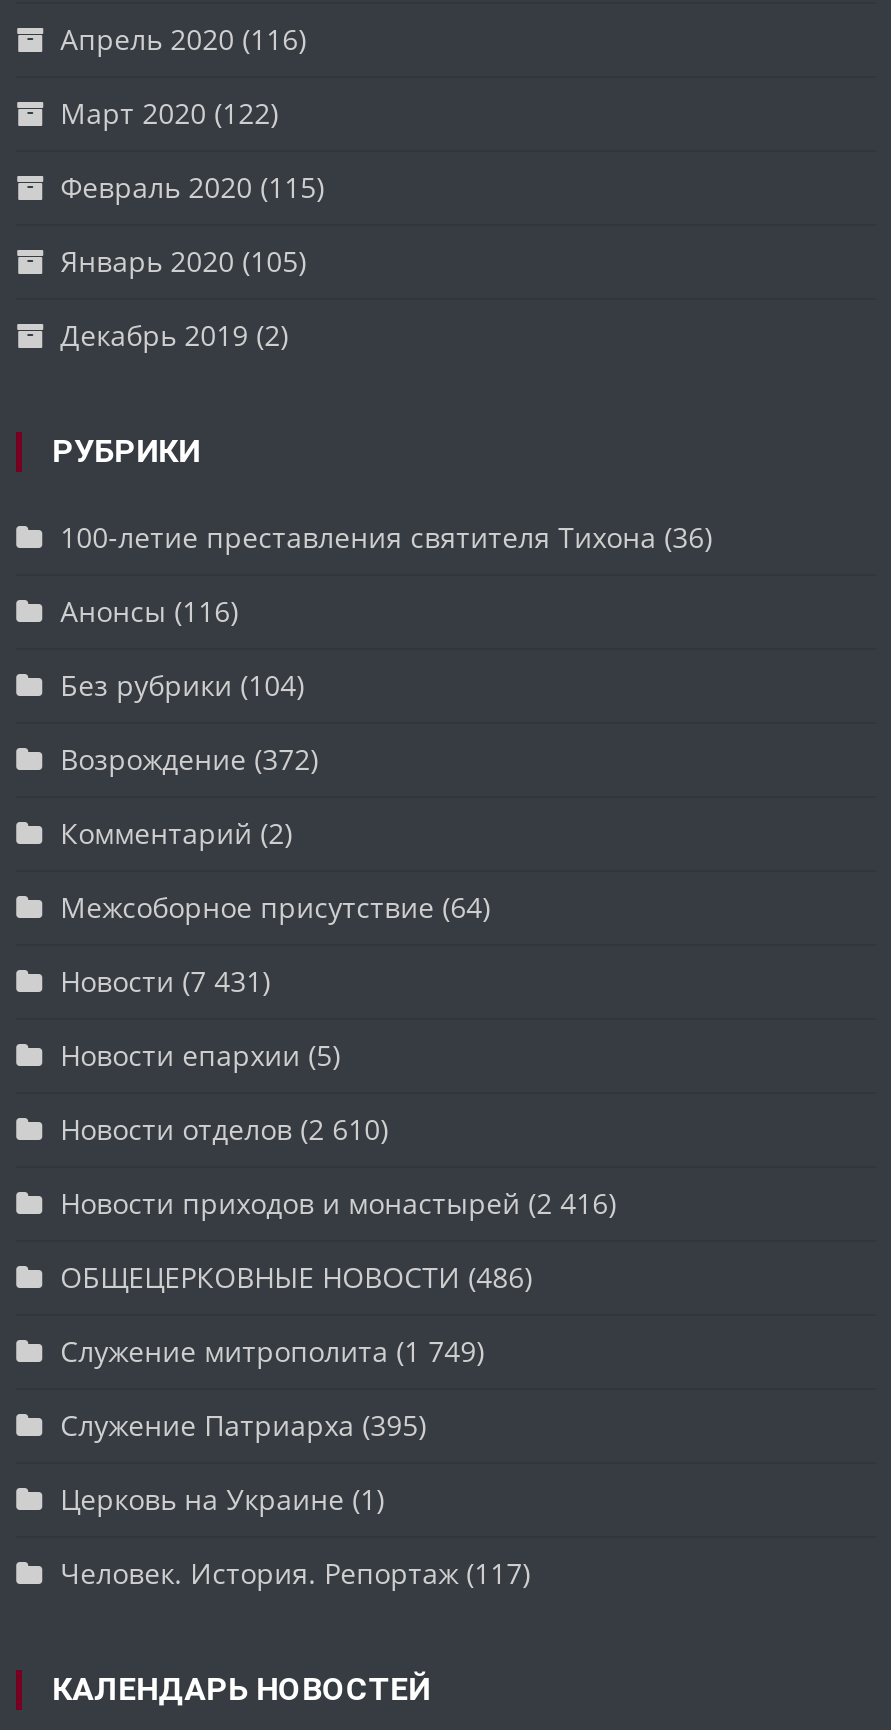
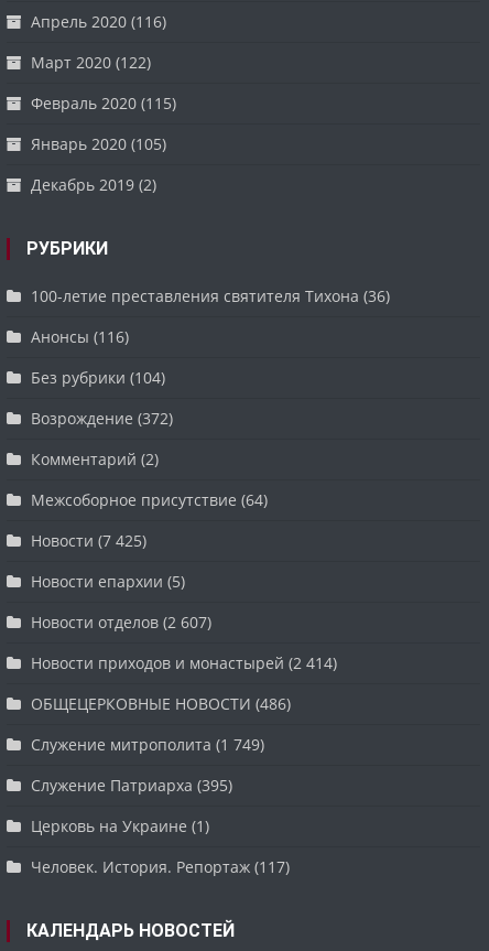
- Новости (7 431)
+ Новости (7 425)

- Новости отделов (2 610)
+ Новости отделов (2 607)

- Новости приходов и монастырей (2 416)
+ Новости приходов и монастырей (2 414)
